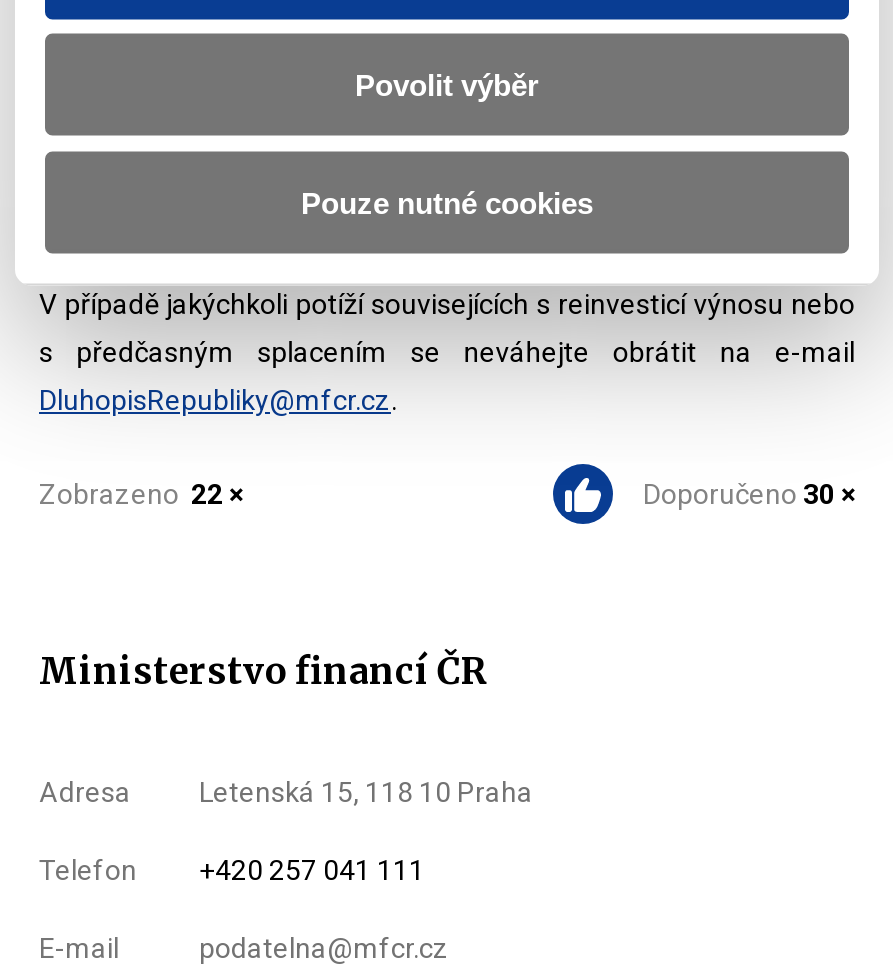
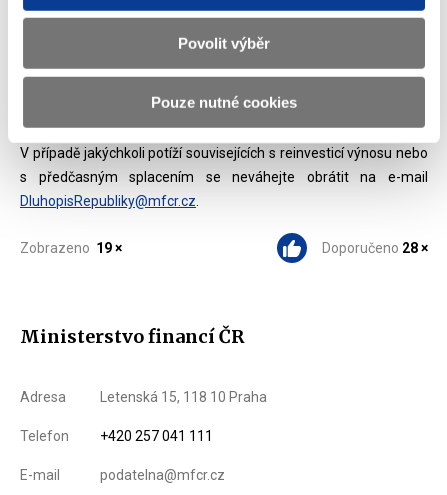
- Zobrazeno 22 ×
+ Zobrazeno 19 ×

- Doporučeno 30 ×
+ Doporučeno 28 ×
